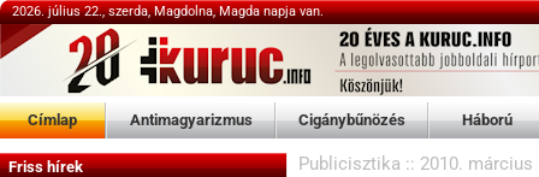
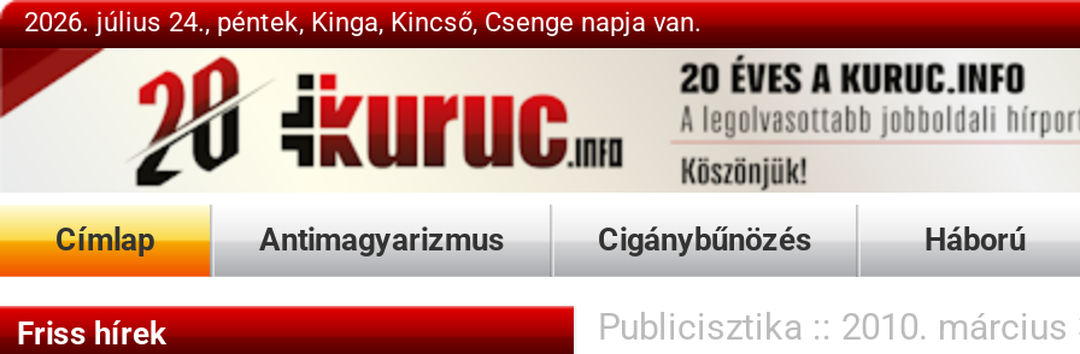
- 2026. július 22., szerda, Magdolna, Magda napja van.
+ 2026. július 24., péntek, Kinga, Kincső, Csenge napja van.
